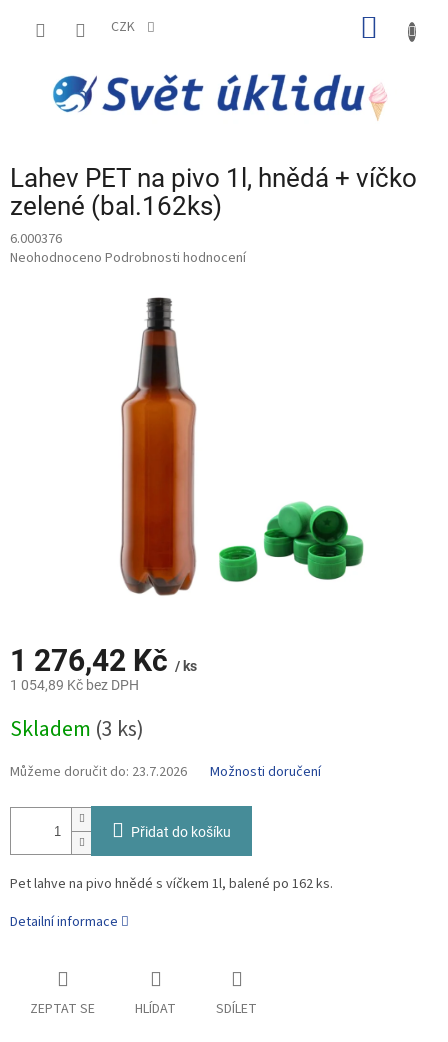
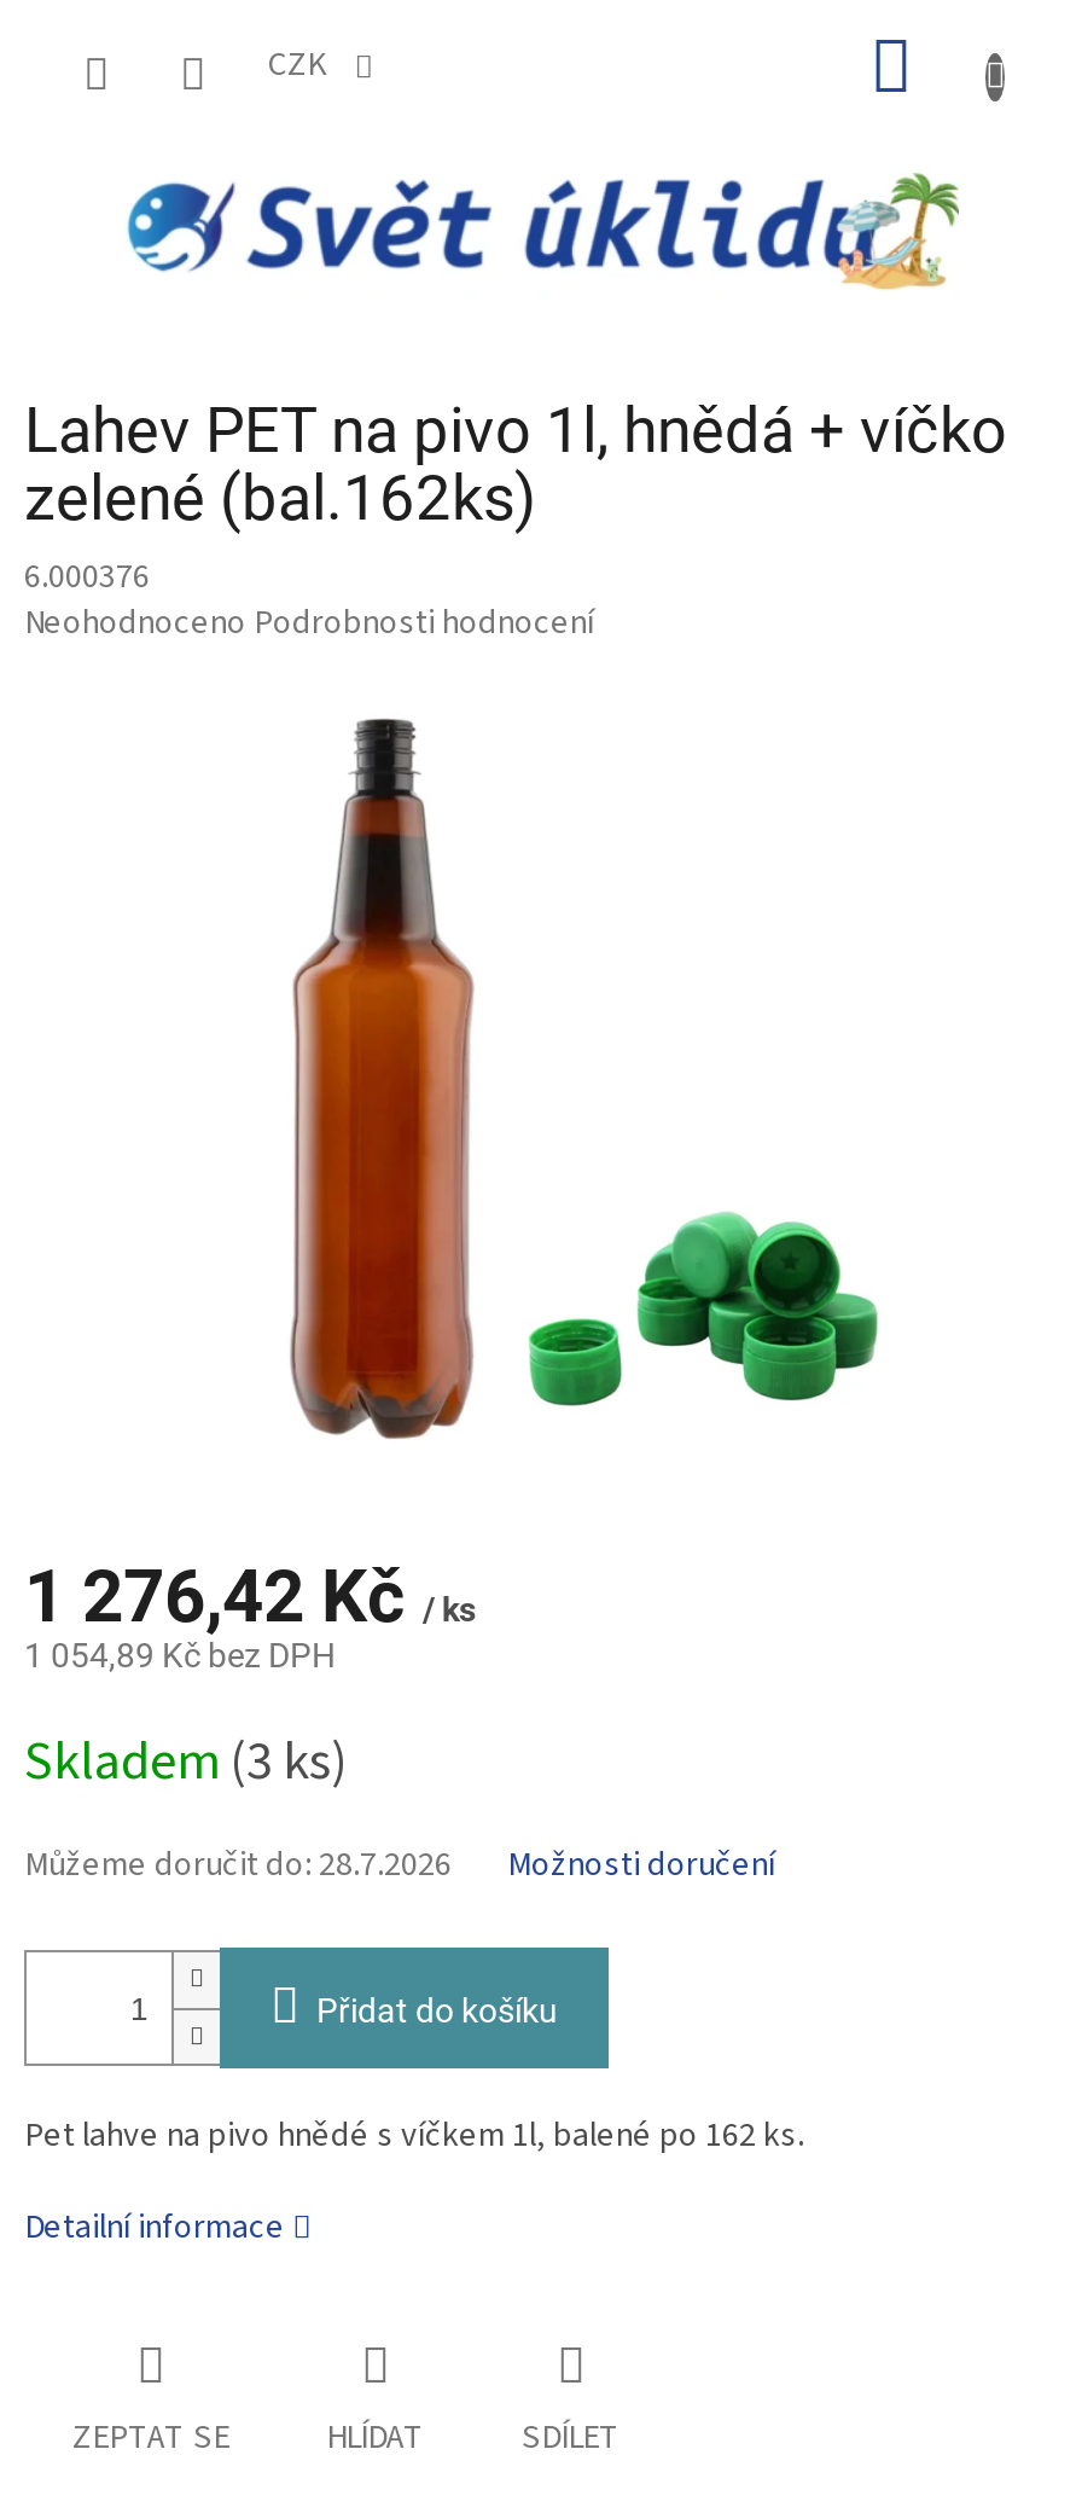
- [image]
+ [image]

- Můžeme doručit do: 23.7.2026
+ Můžeme doručit do: 28.7.2026
